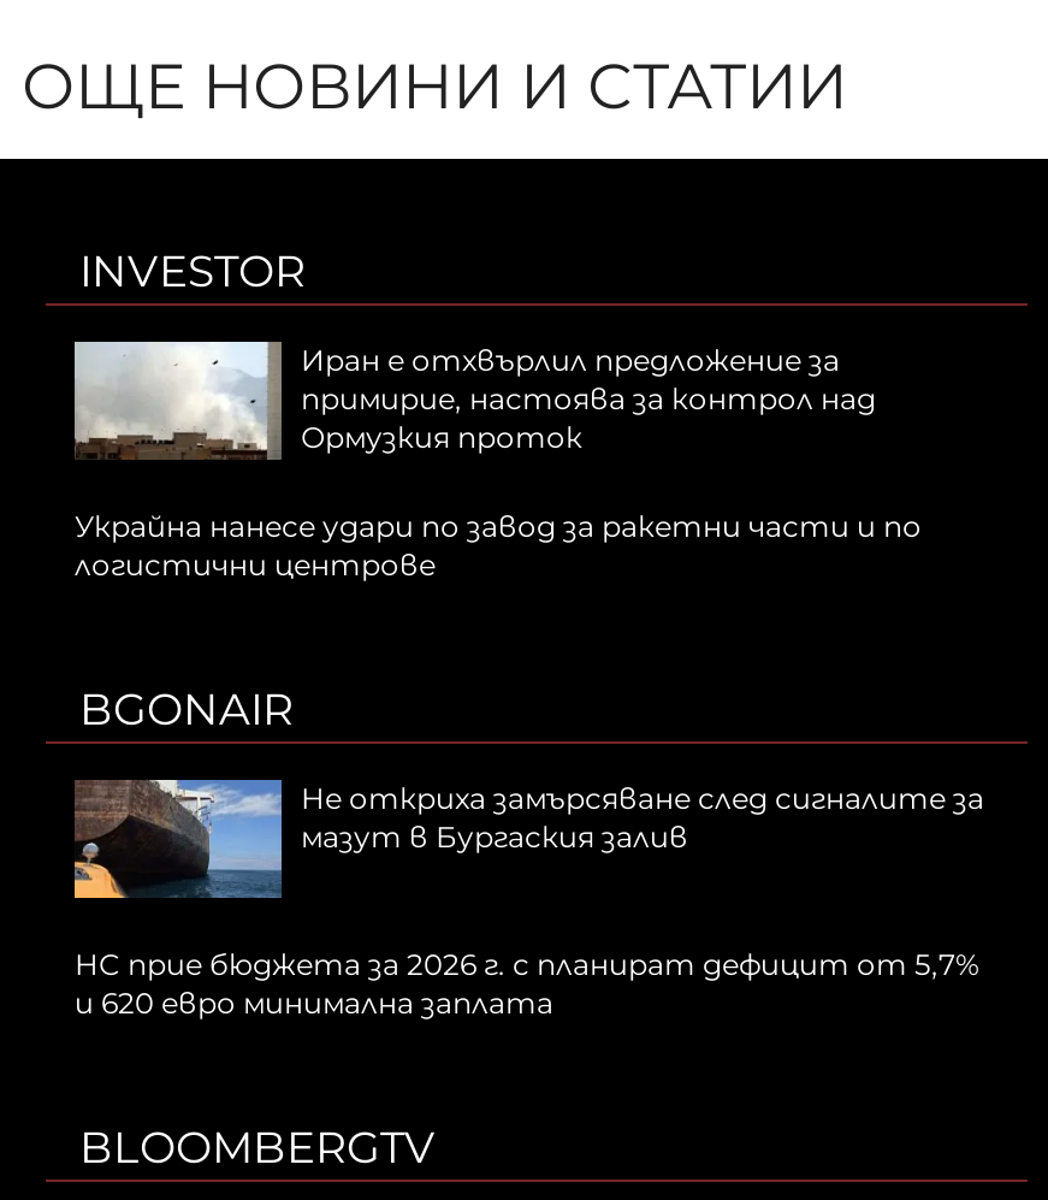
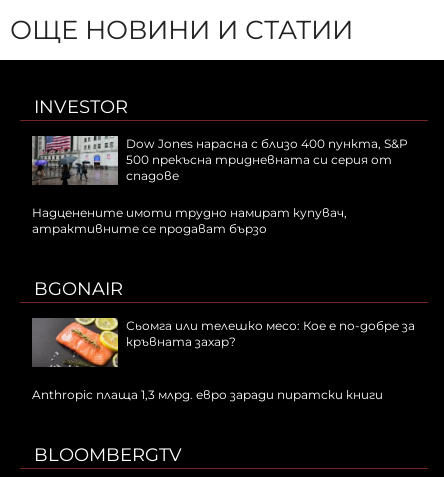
- [image]
- Иран е отхвърлил предложение за
- примирие, настоява за контрол над
- Ормузкия проток
+ [image]
+ Dow Jones нарасна с близо 400 пункта, S&P
+ 500 прекъсна тридневната си серия от
+ спадове

- Украйна нанесе удари по завод за ракетни части и по
- логистични центрове
+ Надценените имоти трудно намират купувач,
+ атрактивните се продават бързо

- [image]
- Не откриха замърсяване след сигналите за
- мазут в Бургаския залив
+ [image]
+ Сьомга или телешко месо: Кое е по-добре за
+ кръвната захар?

- НС прие бюджета за 2026 г. с планират дефицит от 5,7%
- и 620 евро минимална заплата
+ Anthropic плаща 1,3 млрд. евро заради пиратски книги
